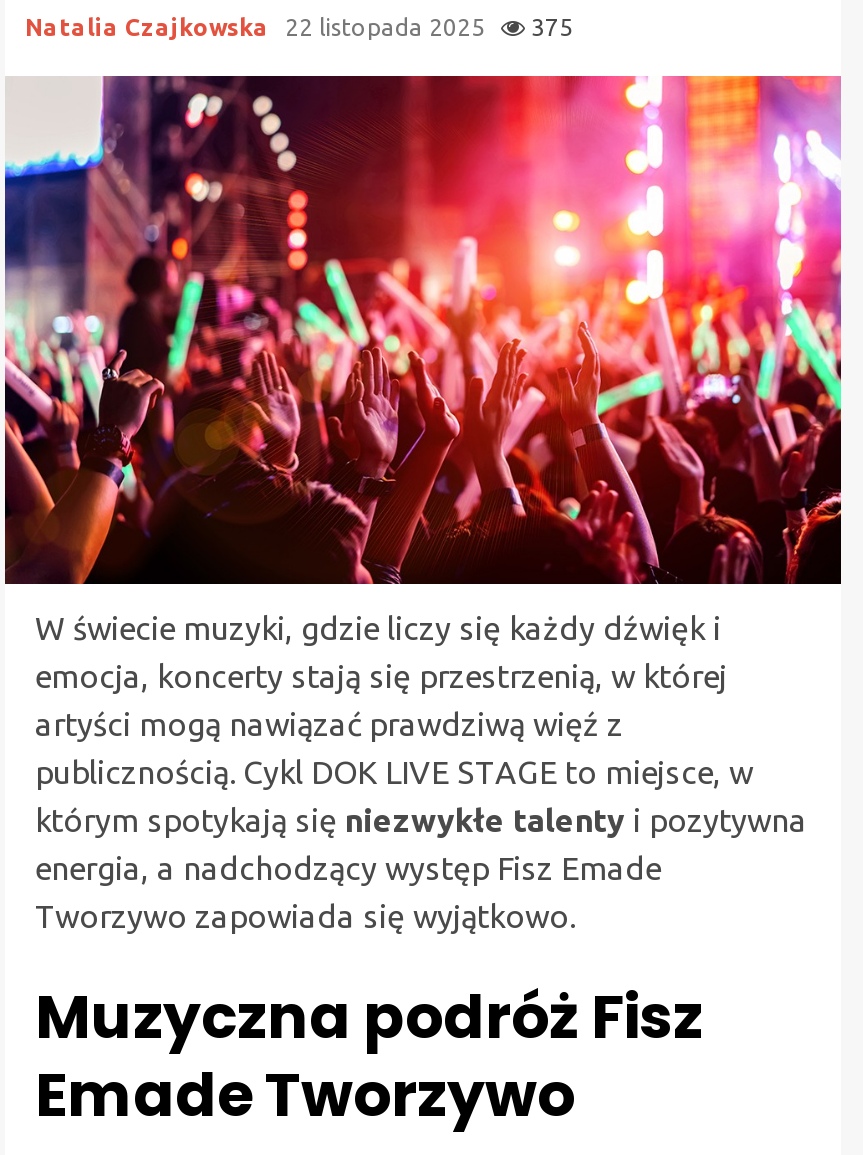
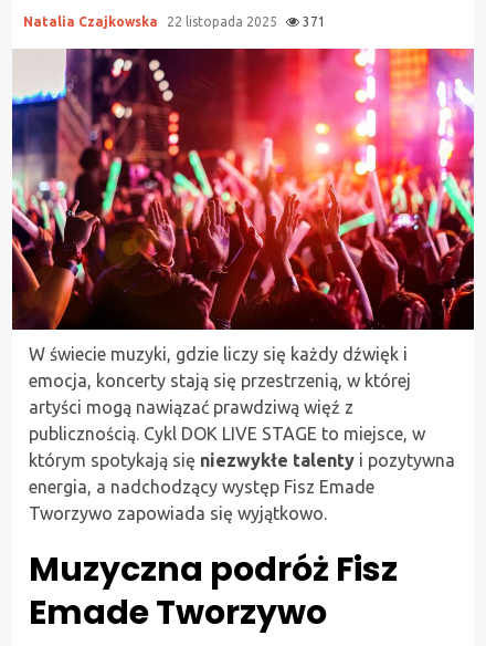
- Natalia Czajkowska 22 listopada 2025 375
+ Natalia Czajkowska 22 listopada 2025 371
